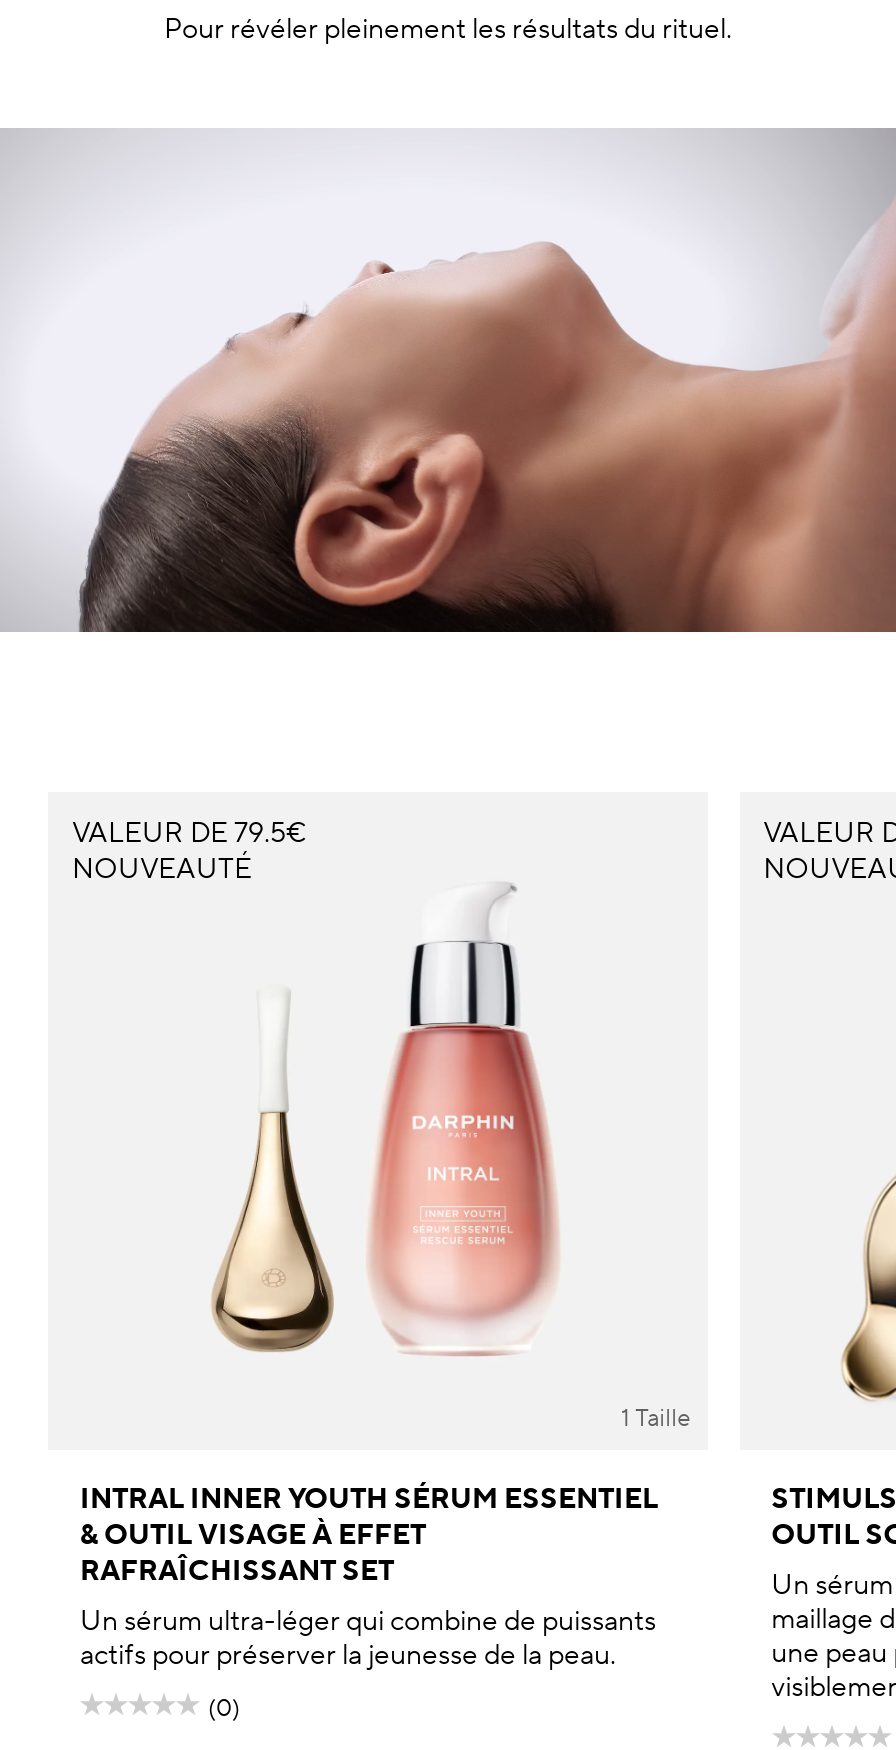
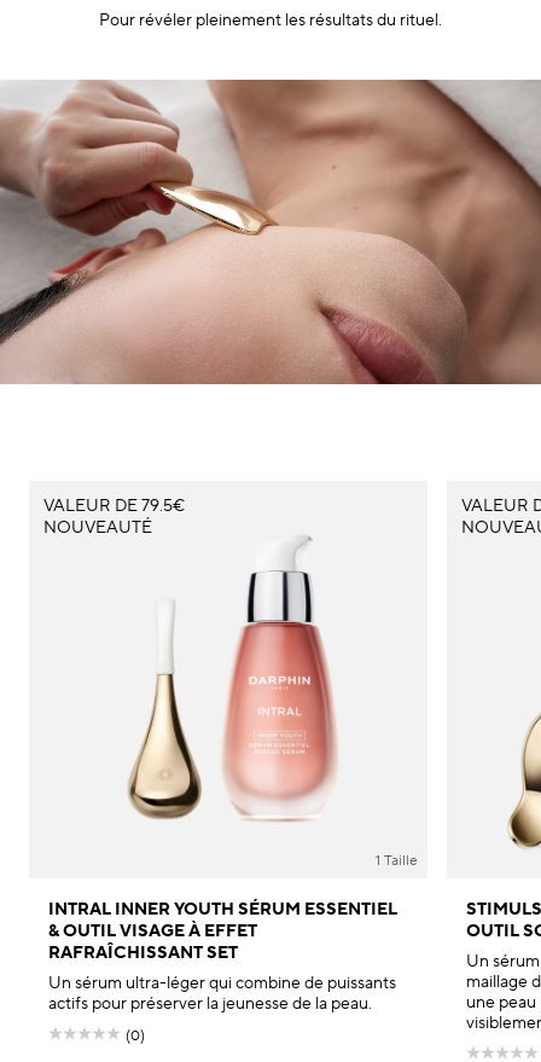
- [image]
+ [image]
